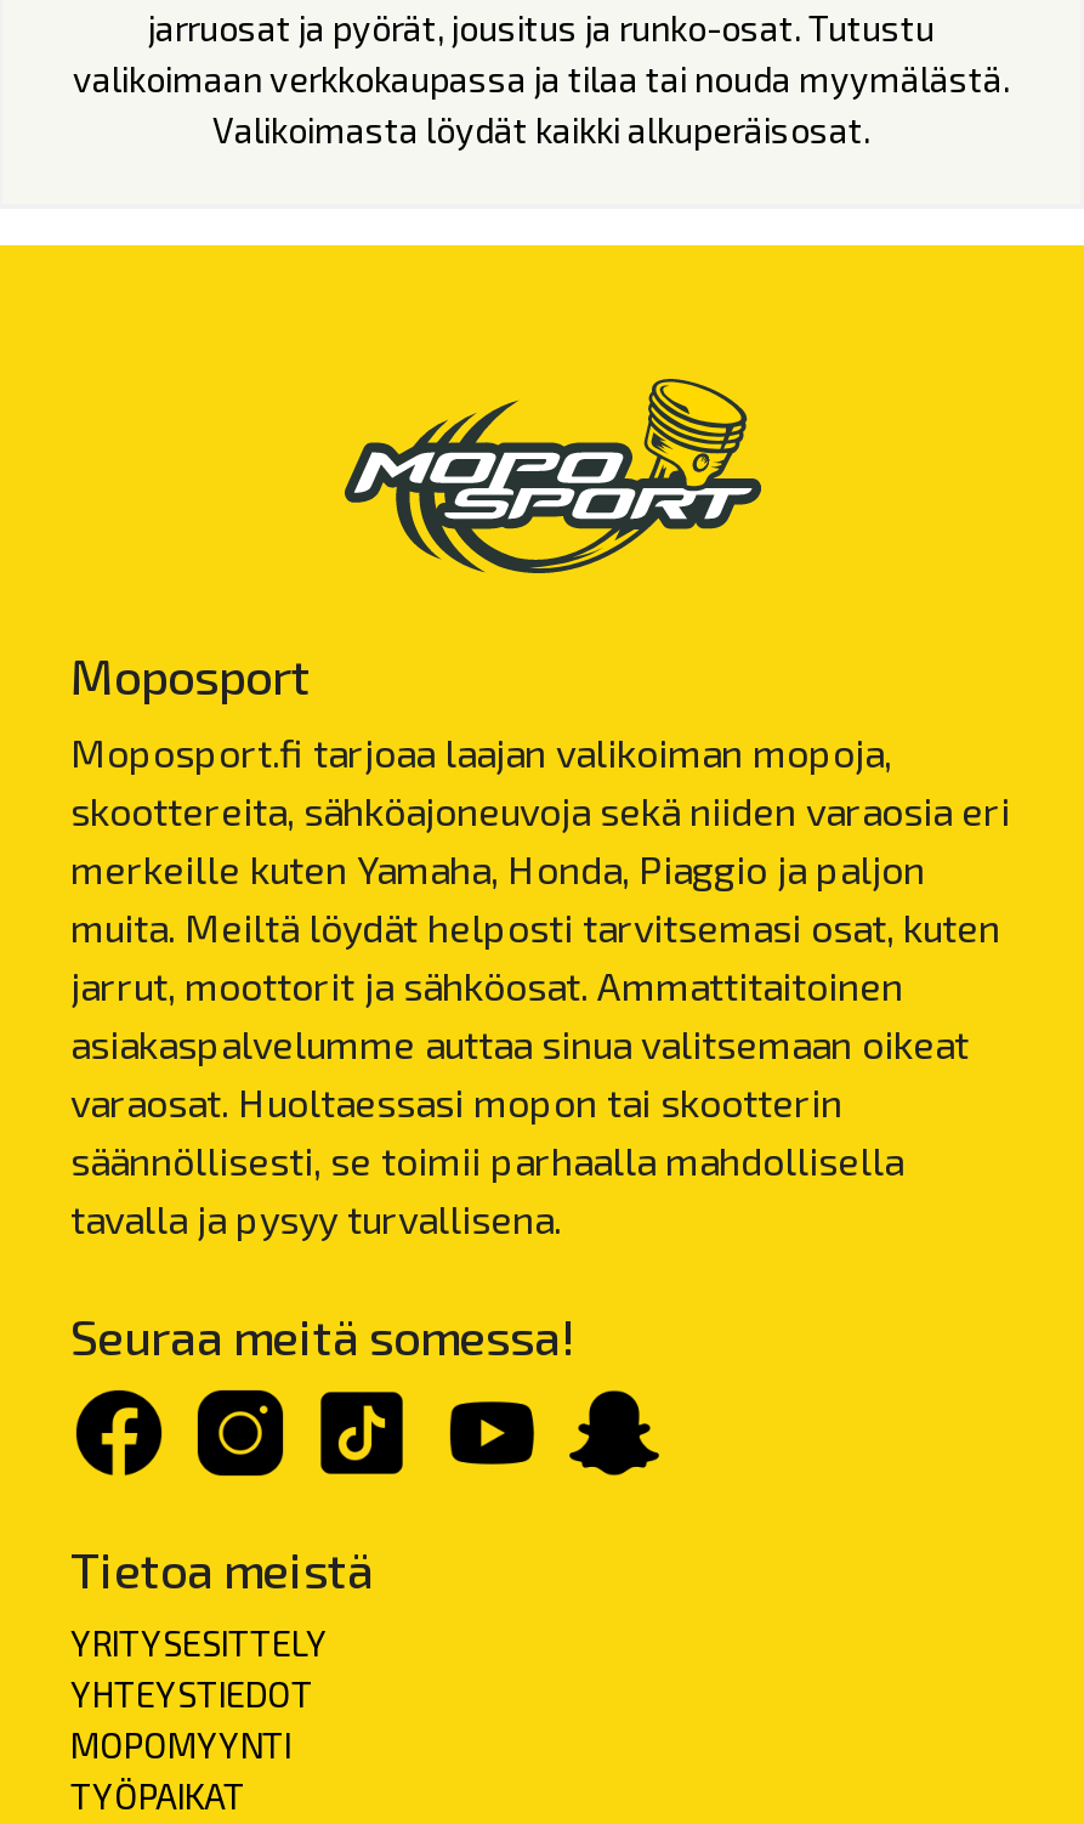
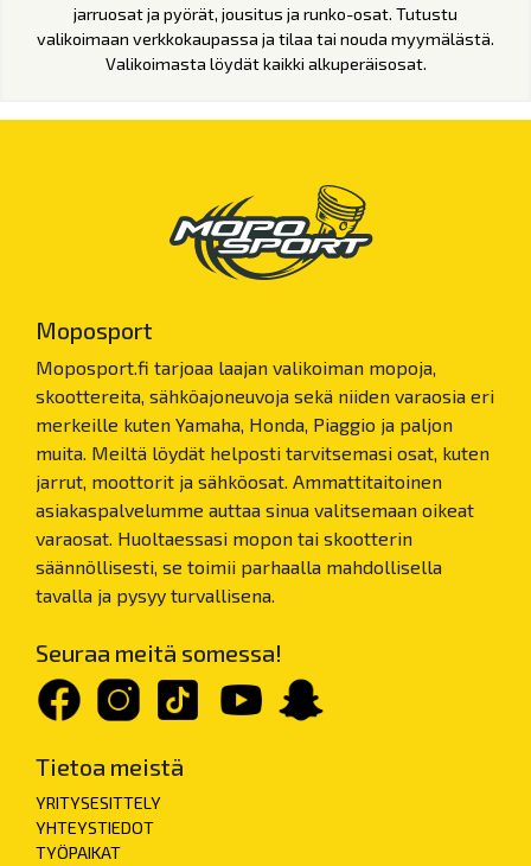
- MOPOMYYNTI
